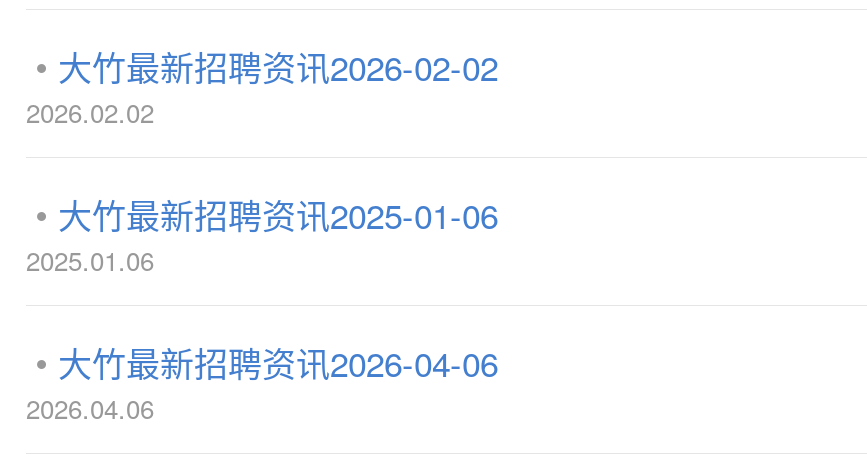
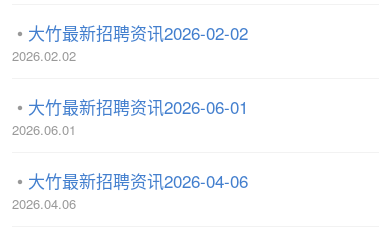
- 大竹最新招聘资讯2025-01-06
+ 大竹最新招聘资讯2026-06-01

- 2025.01.06
+ 2026.06.01
